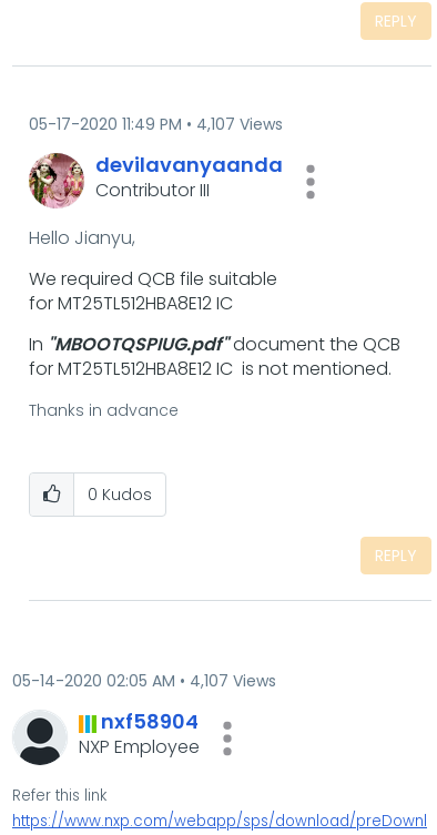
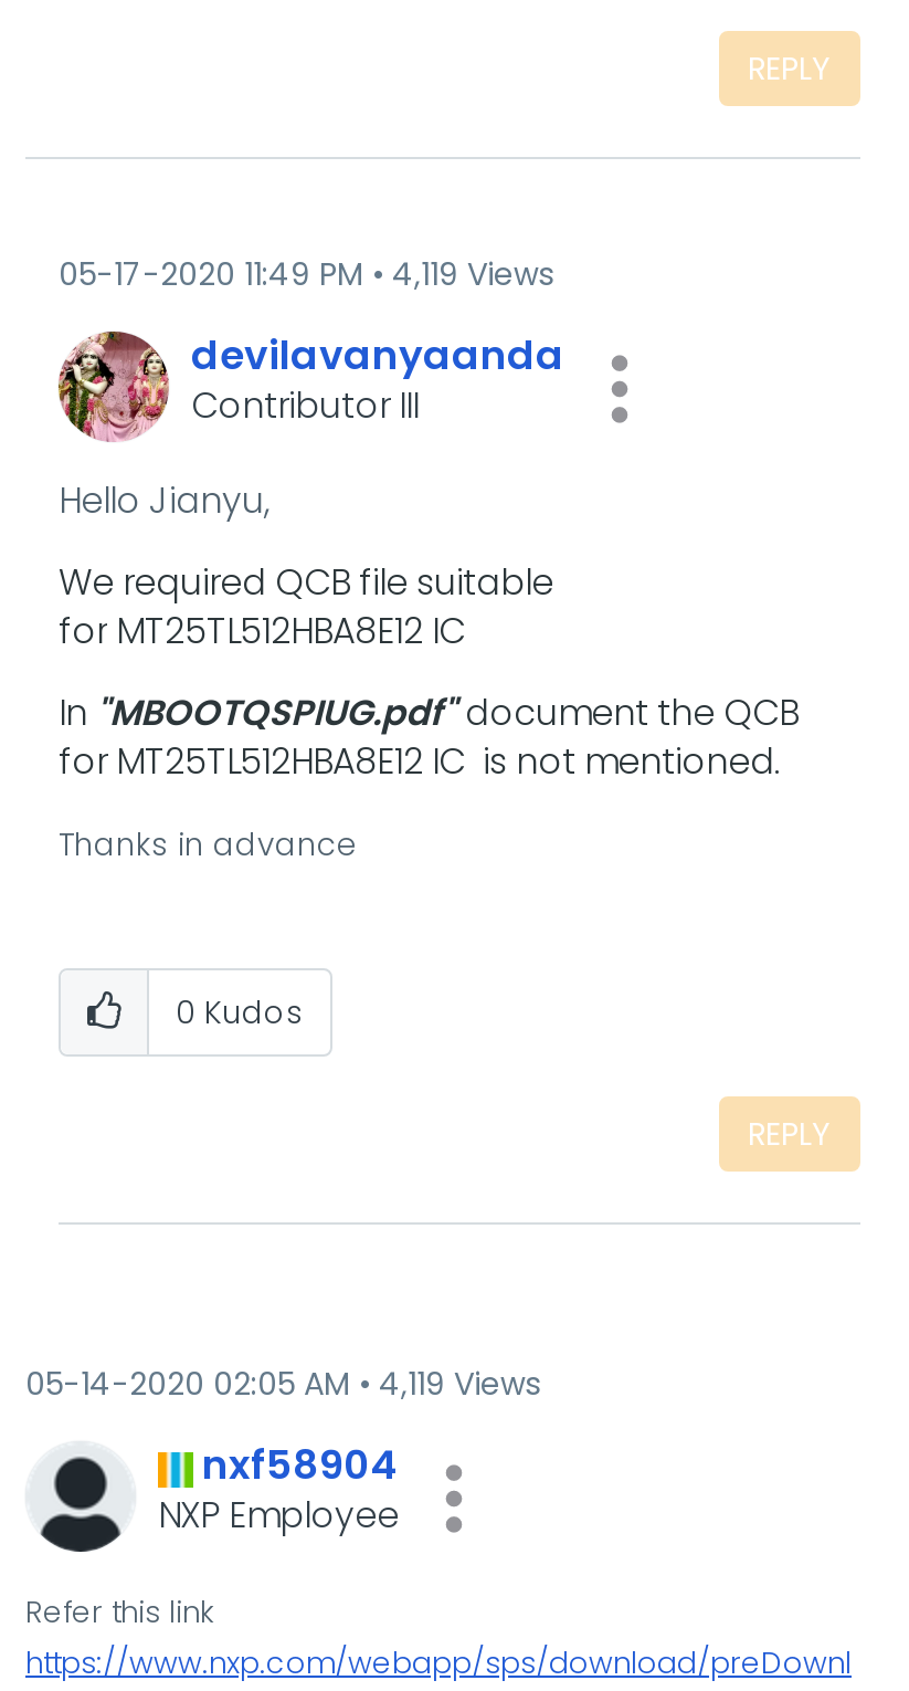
- 05-17-2020 11:49 PM 4,107 Views
+ 05-17-2020 11:49 PM 4,119 Views

- 05-14-2020 02:05 AM 4,107 Views
+ 05-14-2020 02:05 AM 4,119 Views
